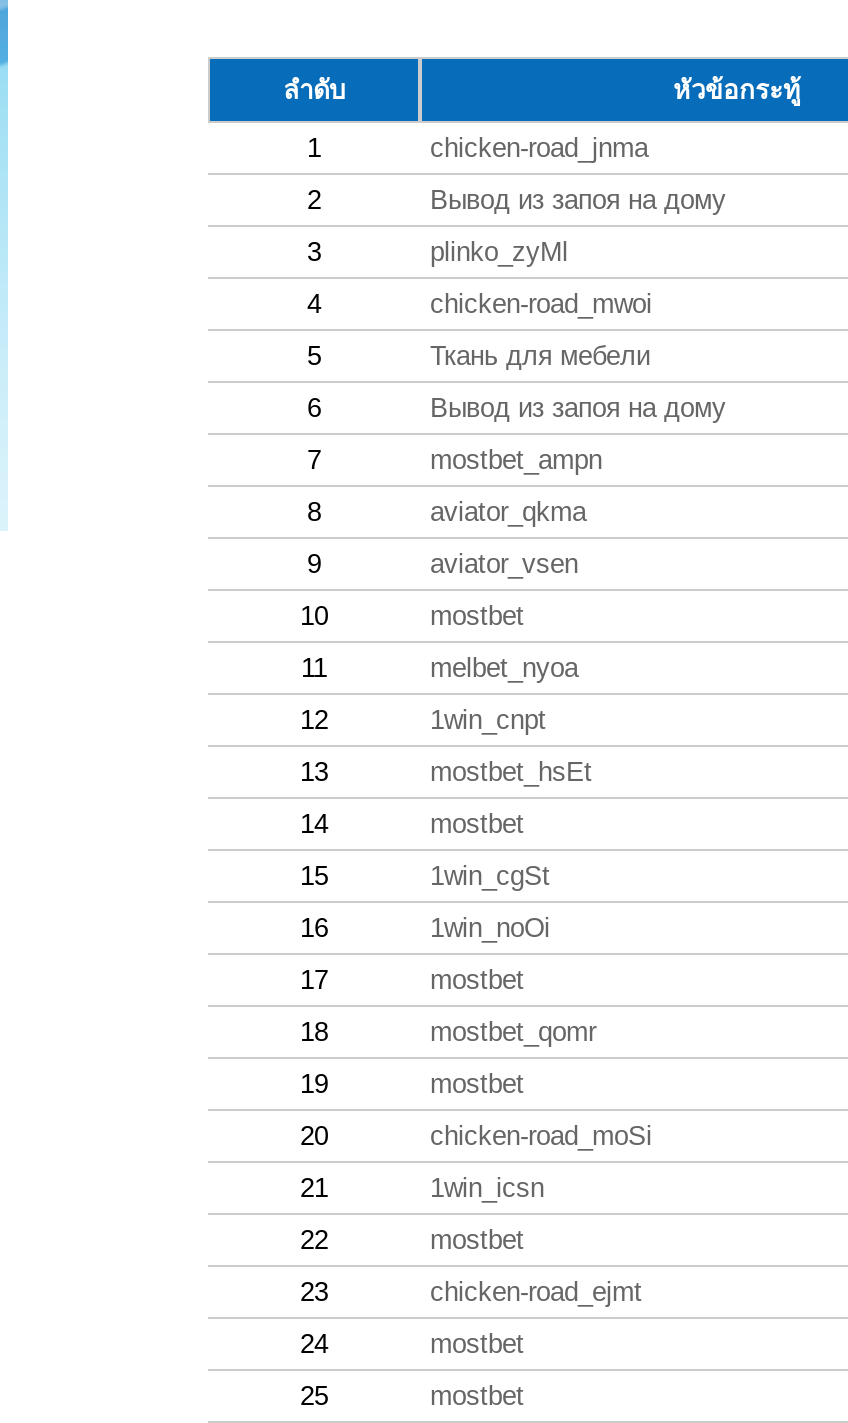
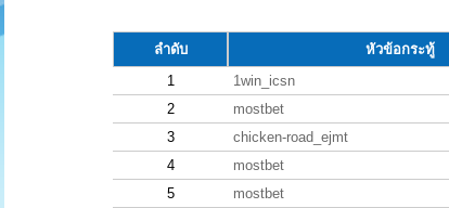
- chicken-road_jnma
- 2
- Вывод из запоя на дому
- 3
- plinko_zyMl
- 4
- chicken-road_mwoi
- 5
- Ткань для мебели
- 6
- Вывод из запоя на дому
- 7
- mostbet_ampn
- 8
- aviator_qkma
- 9
- aviator_vsen
- 10
- mostbet
- 11
- melbet_nyoa
- 12
- 1win_cnpt
- 13
- mostbet_hsEt
- 14
- mostbet
- 15
- 1win_cgSt
- 16
- 1win_noOi
- 17
- mostbet
- 18
- mostbet_qomr
- 19
- mostbet
- 20
- chicken-road_moSi
- 21

- 22
+ 2

- 23
+ 3

- 24
+ 4

- 25
+ 5
